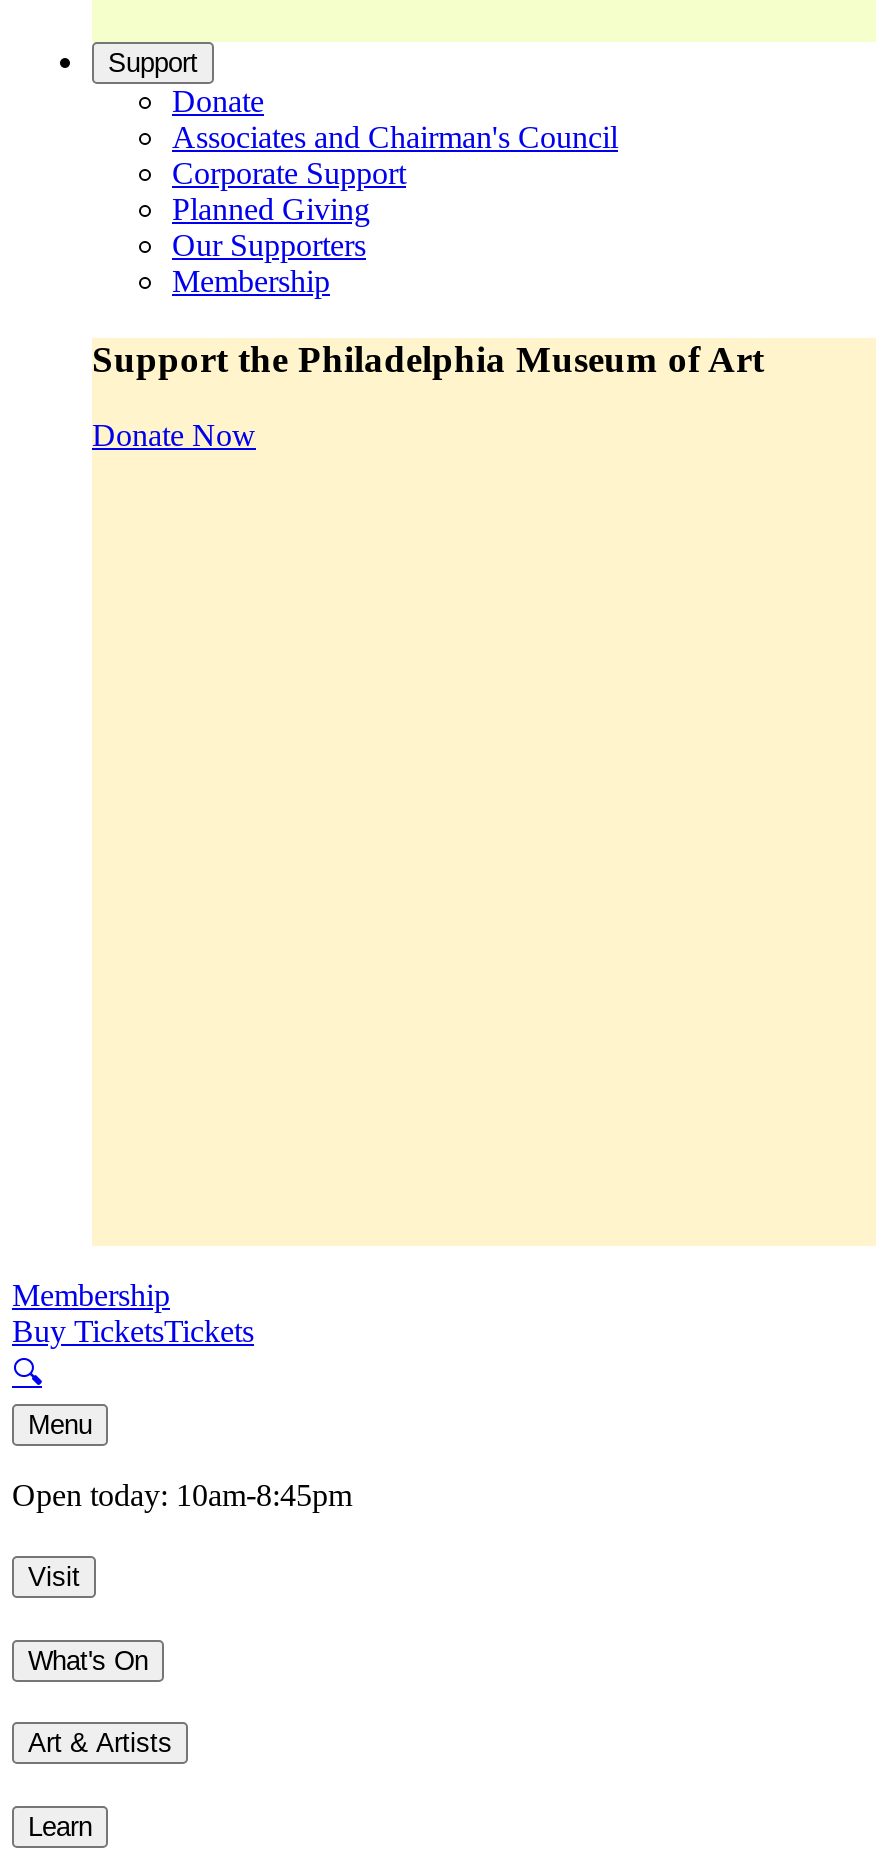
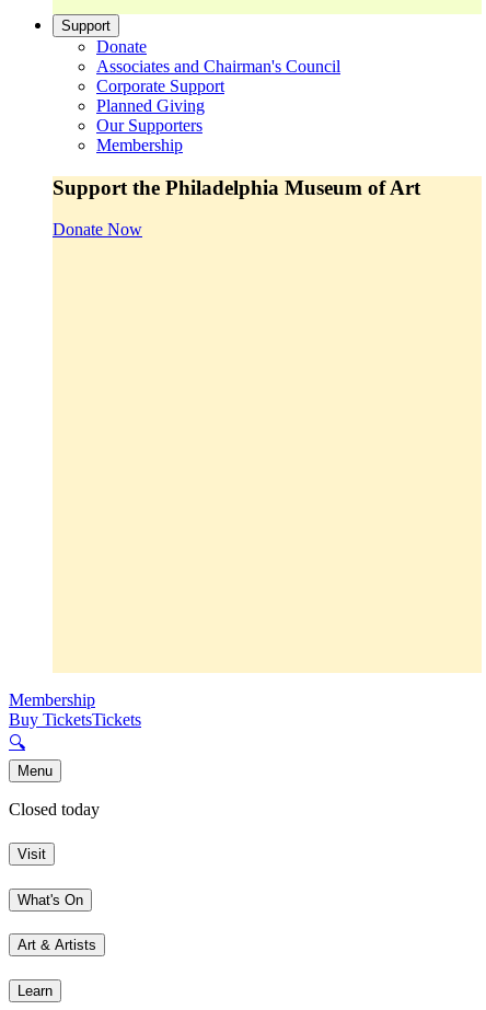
- Open today: 10am-8:45pm
+ Closed today
